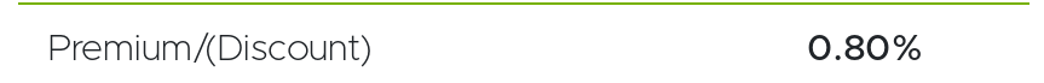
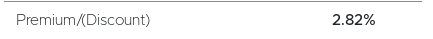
- 0.80%
+ 2.82%
